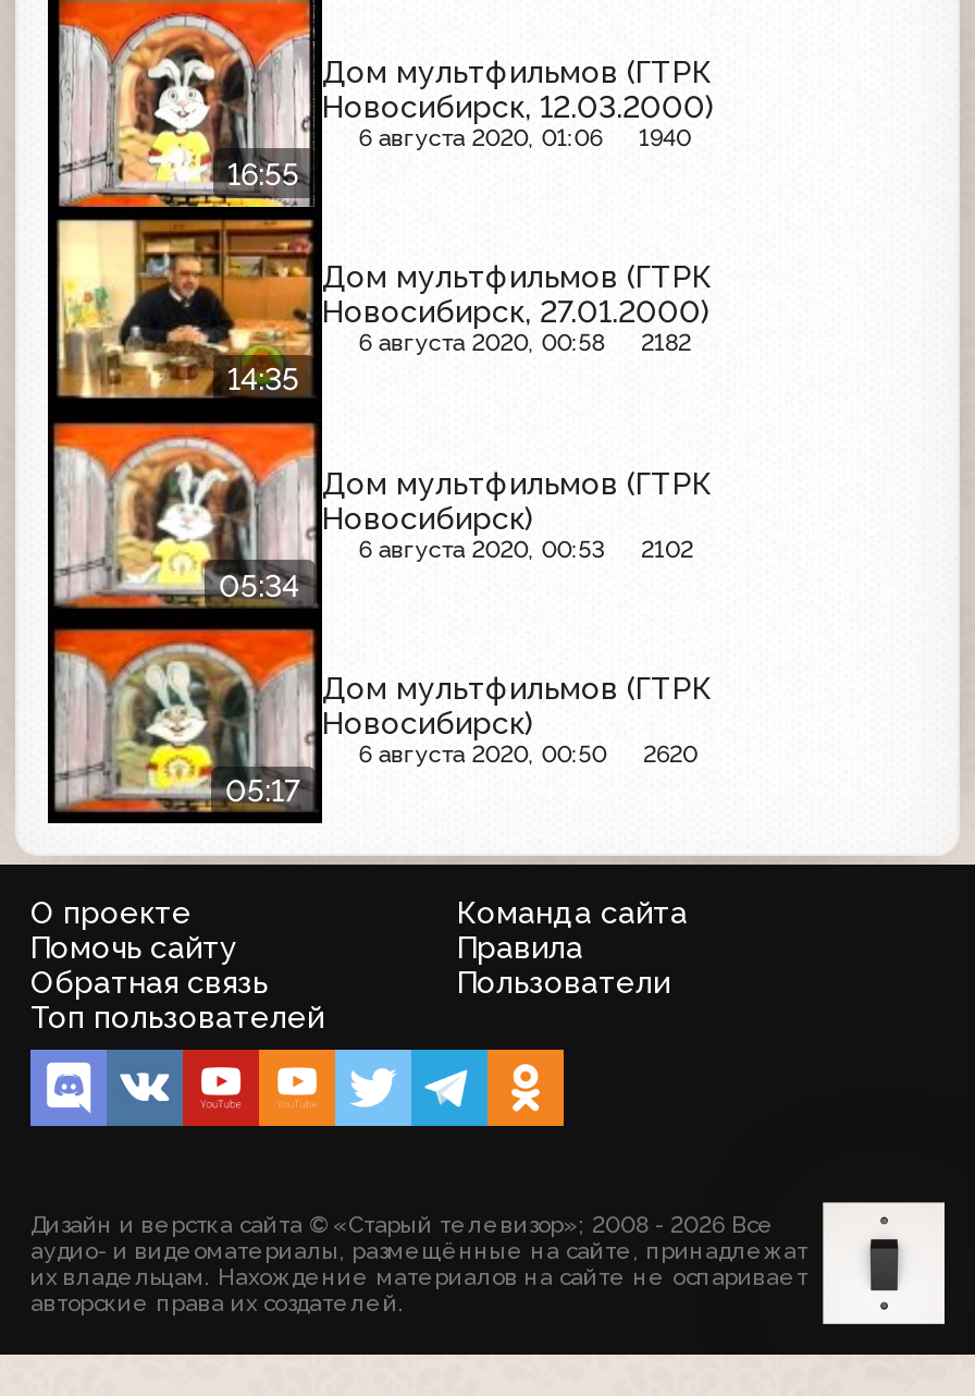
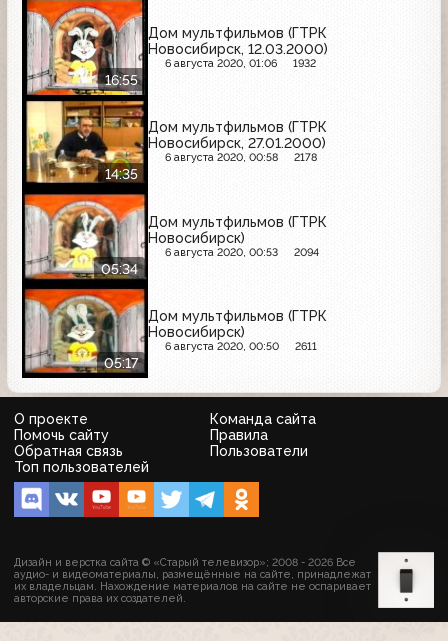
- 6 августа 2020, 01:06 1940
+ 6 августа 2020, 01:06 1932

- 6 августа 2020, 00:58 2182
+ 6 августа 2020, 00:58 2178

- 6 августа 2020, 00:53 2102
+ 6 августа 2020, 00:53 2094

- 6 августа 2020, 00:50 2620
+ 6 августа 2020, 00:50 2611
